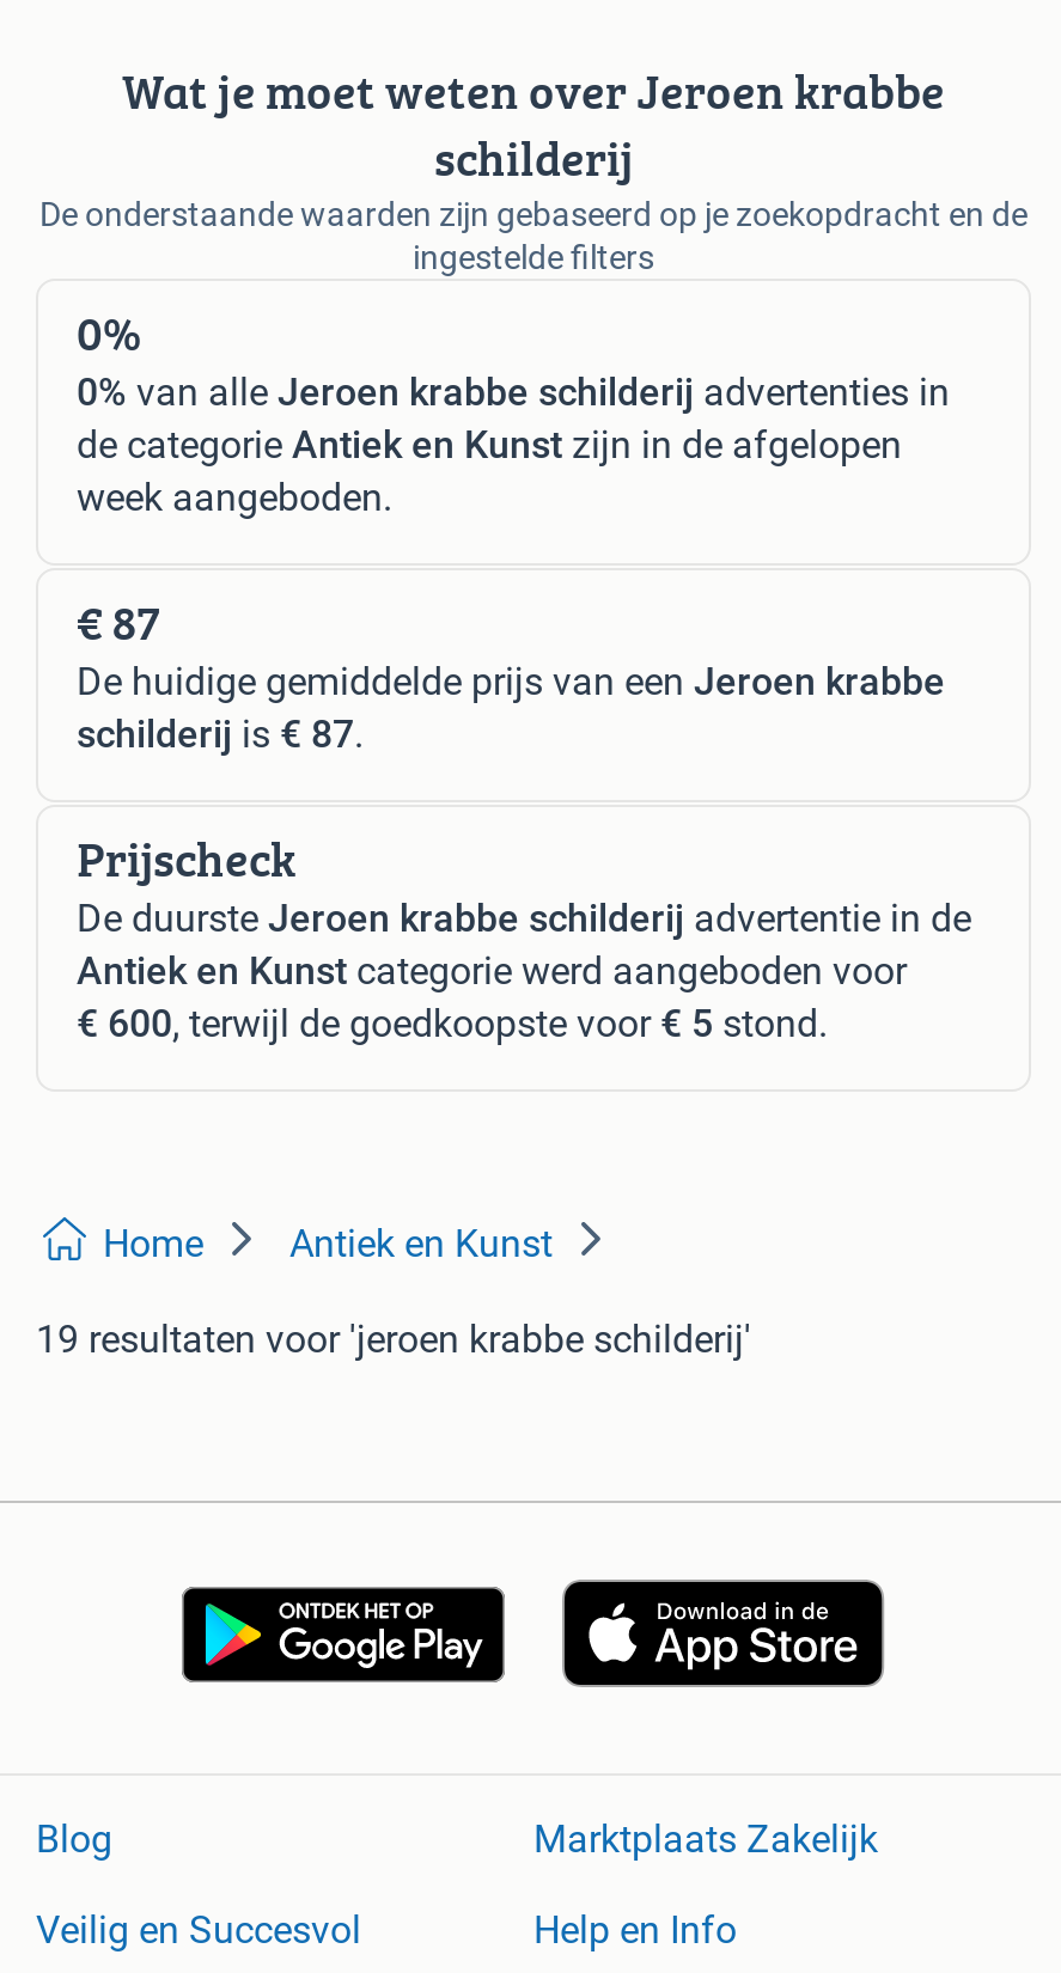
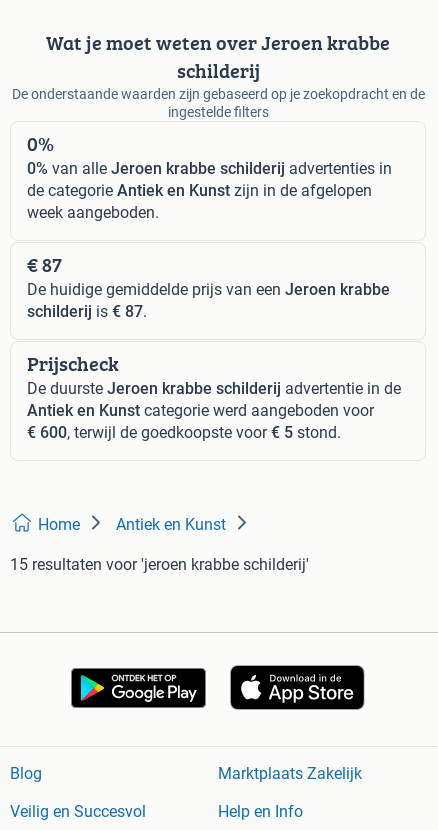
- 19 resultaten voor 'jeroen krabbe schilderij'
+ 15 resultaten voor 'jeroen krabbe schilderij'
